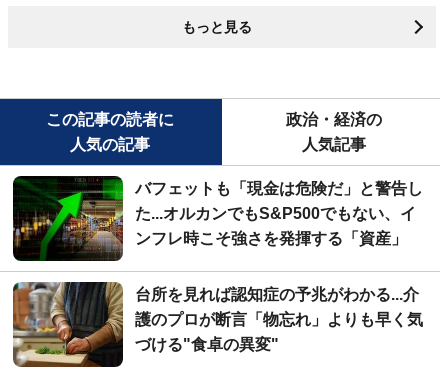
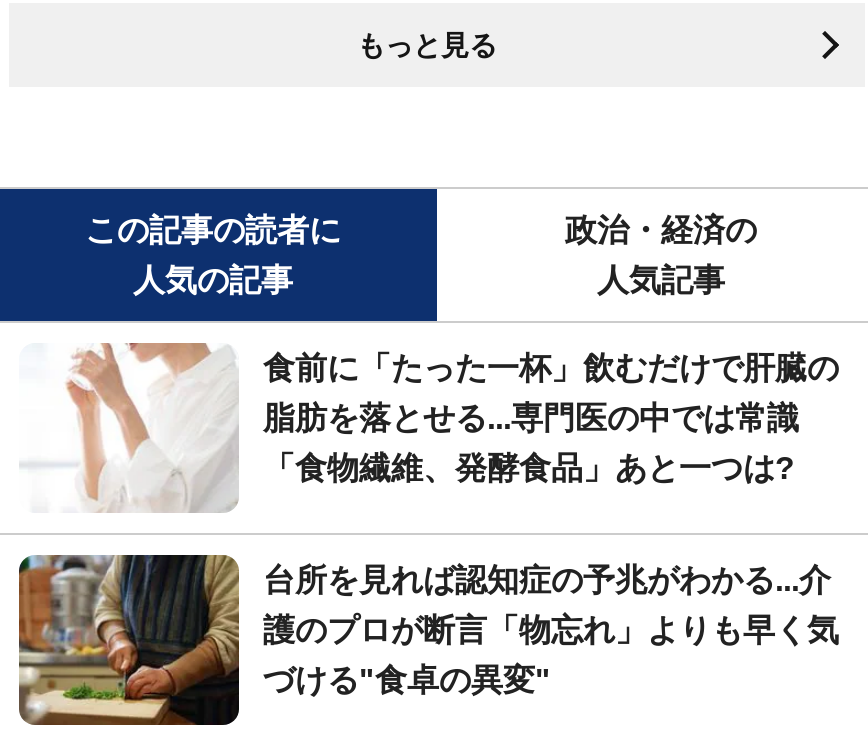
- [image]
- バフェットも「現金は危険だ」と警告し
+ [image]
+ 食前に「たった一杯」飲むだけで肝臓の

- た...オルカンでもS&P500でもない、イ
+ 脂肪を落とせる...専門医の中では常識

- ンフレ時こそ強さを発揮する「資産」
+ 「食物繊維、発酵食品」あと一つは?
